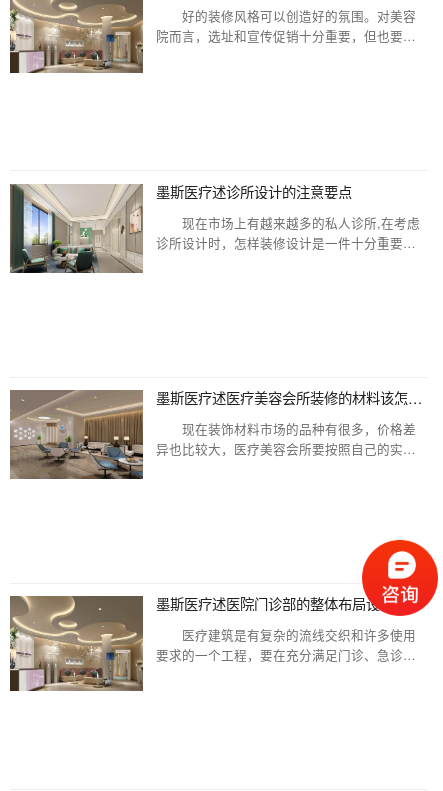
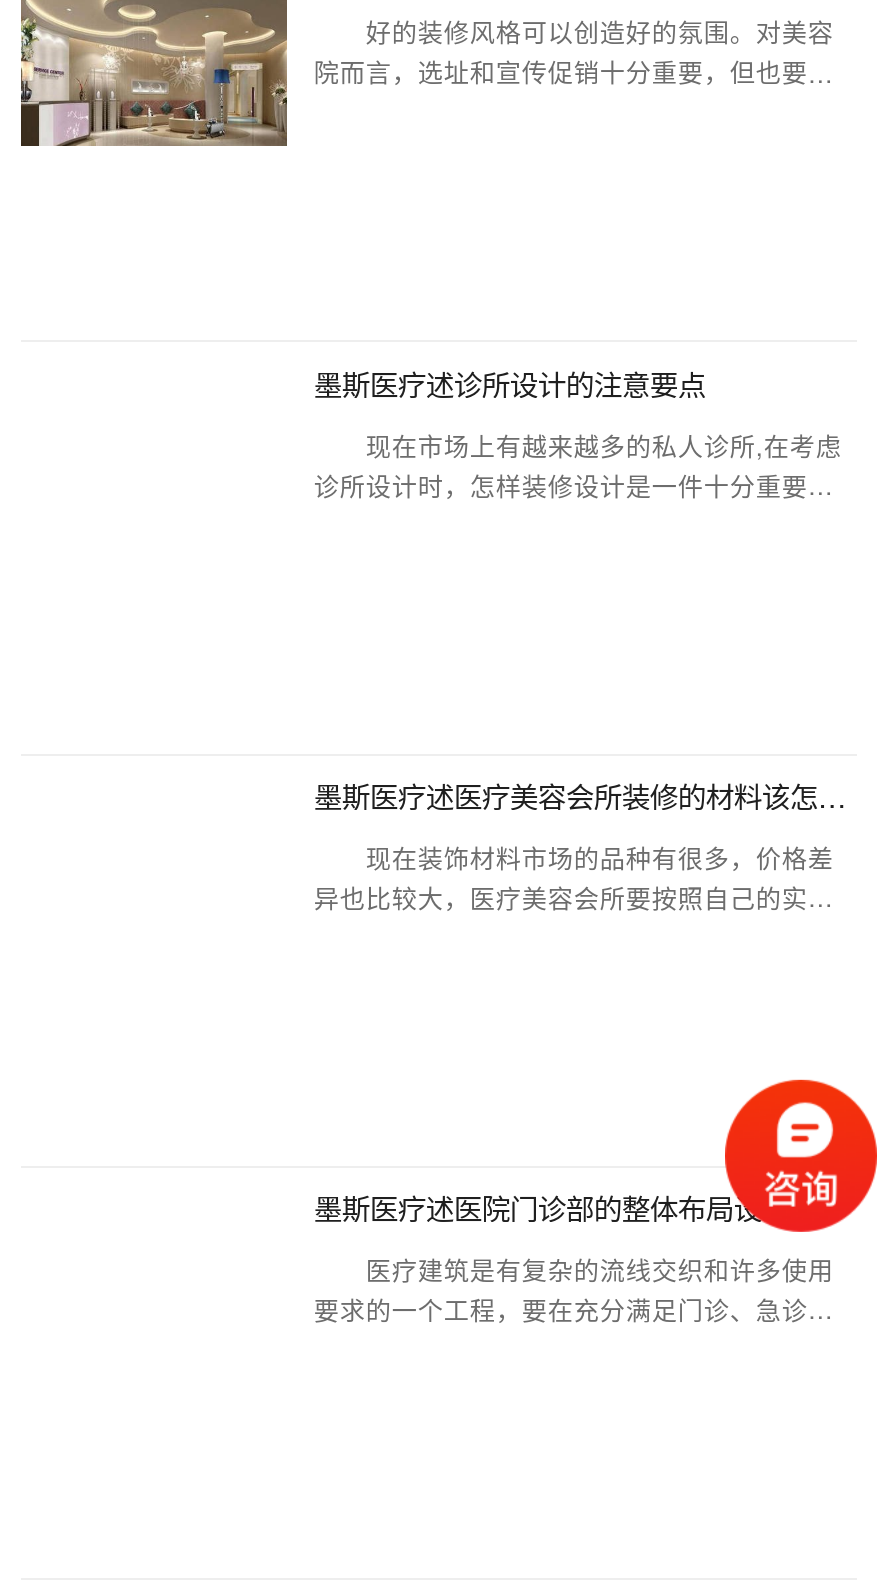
- [image]

- [image]

- [image]
